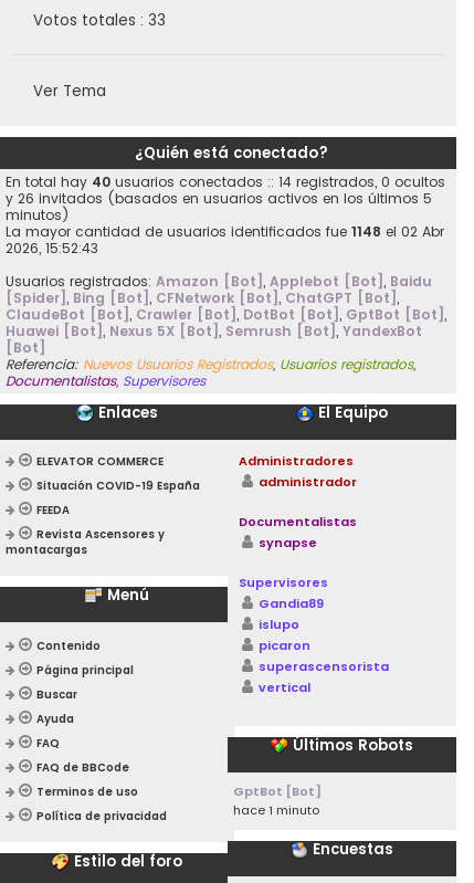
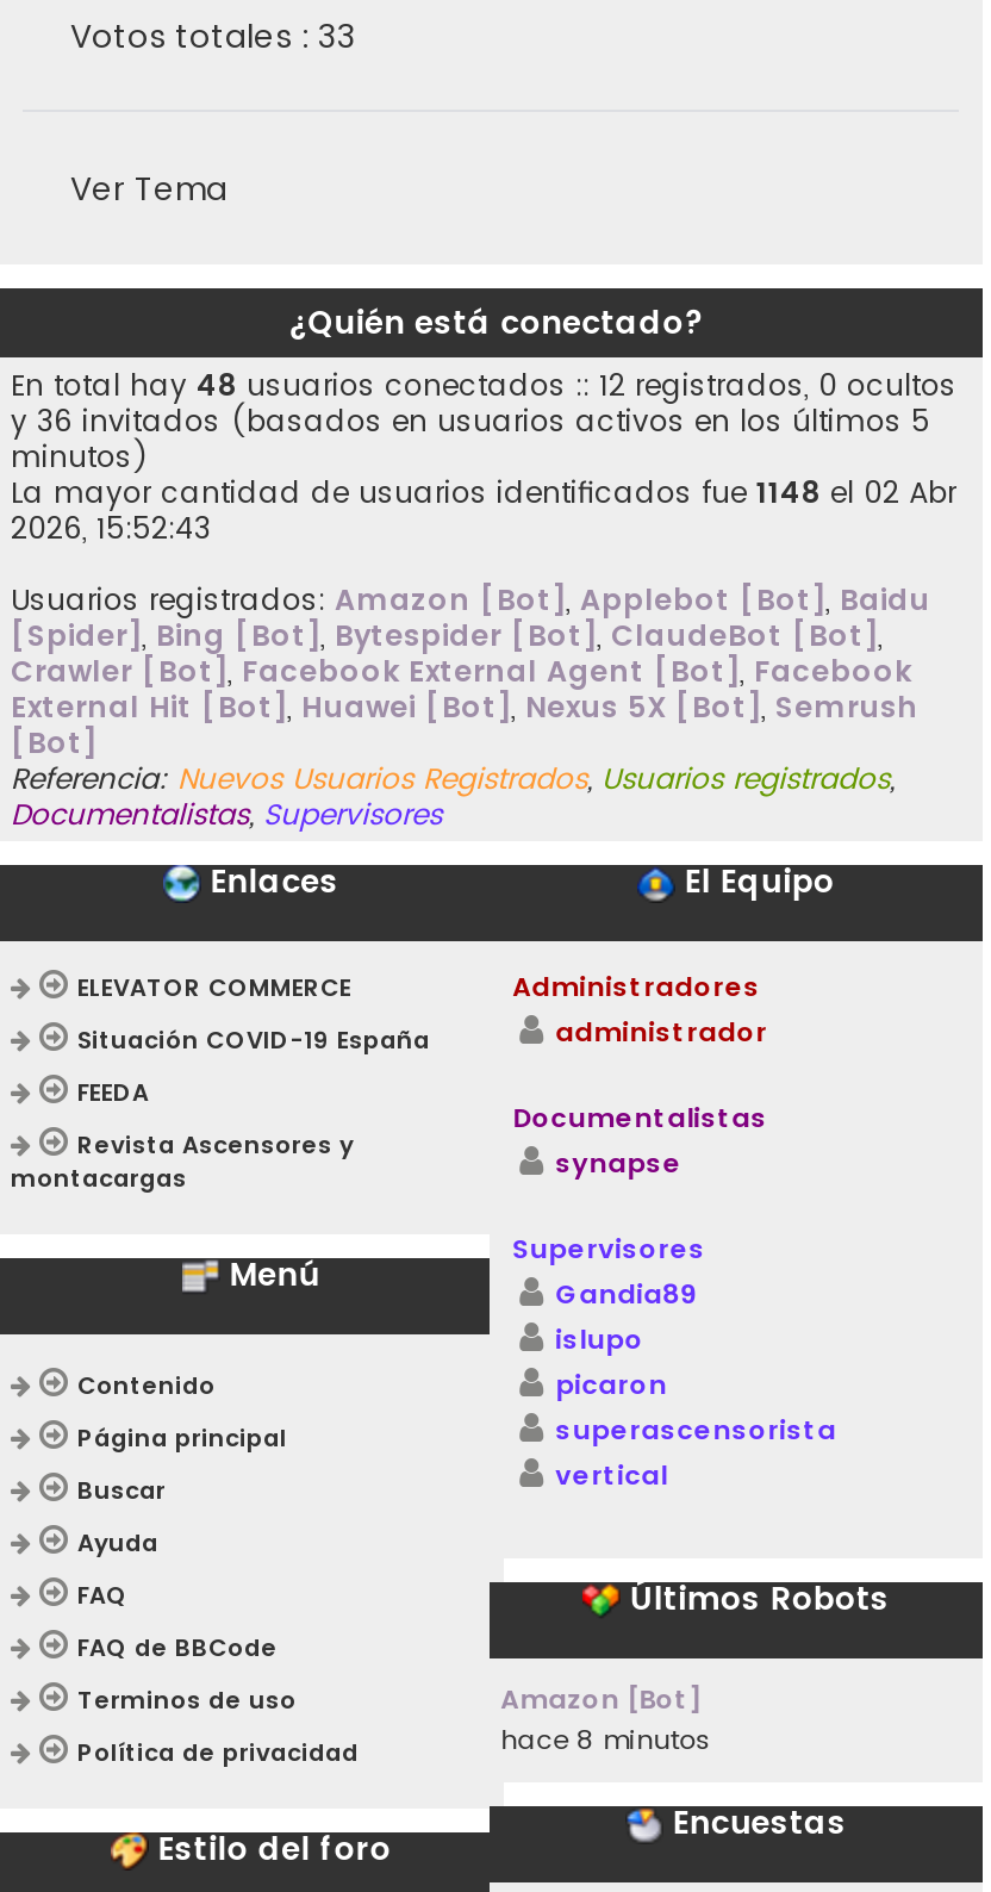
- En total hay 40 usuarios conectados :: 14 registrados, 0 ocultos
+ En total hay 48 usuarios conectados :: 12 registrados, 0 ocultos

- y 26 invitados (basados en usuarios activos en los últimos 5
+ y 36 invitados (basados en usuarios activos en los últimos 5

- [Spider], Bing [Bot], CFNetwork [Bot], ChatGPT [Bot]
- ClaudeBot [Bot], Crawler [Bot],DotBot [Bot], GptBot [Bot]
- Huawei [Bot], Nexus 5X [Bot], Semrush [Bot],YandexBot
+ [Spider], Bing [Bot], Bytespider [Bot],ClaudeBot [Bot]
+ Crawler [Bot], Facebook External Agent [Bot], Facebook
+ External Hit [Bot], Huawei [Bot], Nexus 5X [Bot], Semrush

- GptBot [Bot]
+ Amazon [Bot]

- hace 1 minuto
+ hace 8 minutos
